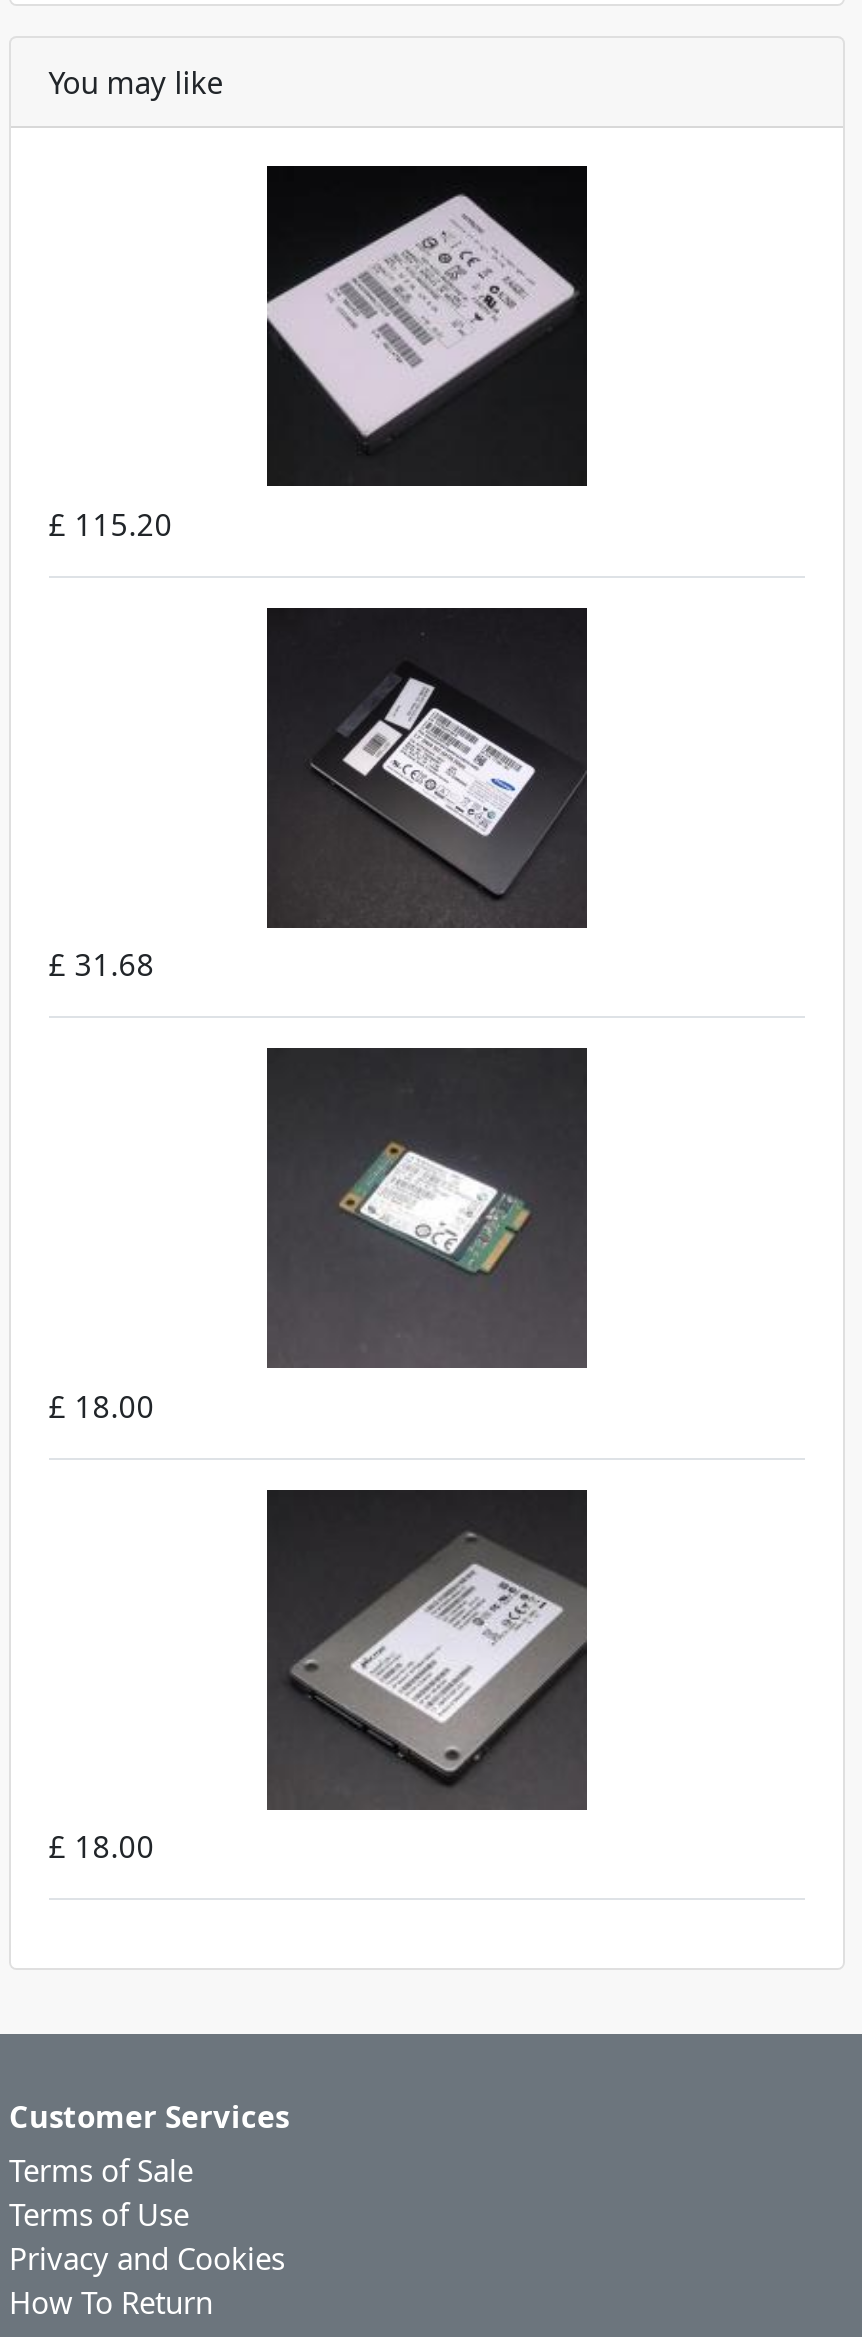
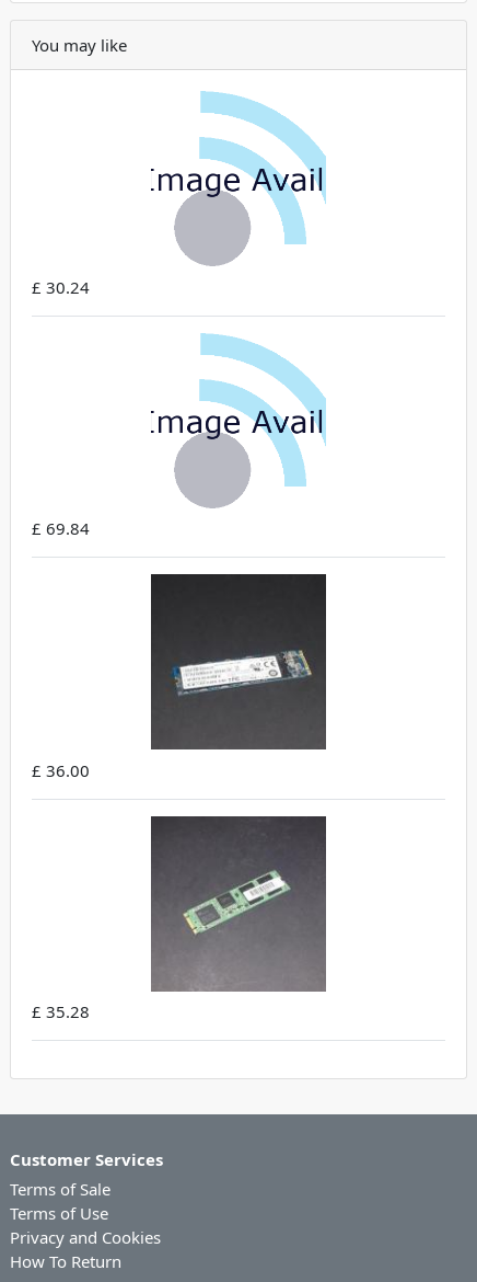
- [image]
+ [image]

- £ 115.20
+ £ 30.24

- [image]
+ [image]

- £ 31.68
+ £ 69.84

- [image]
+ [image]

- £ 18.00
+ £ 36.00

- [image]
+ [image]

- £ 18.00
+ £ 35.28
